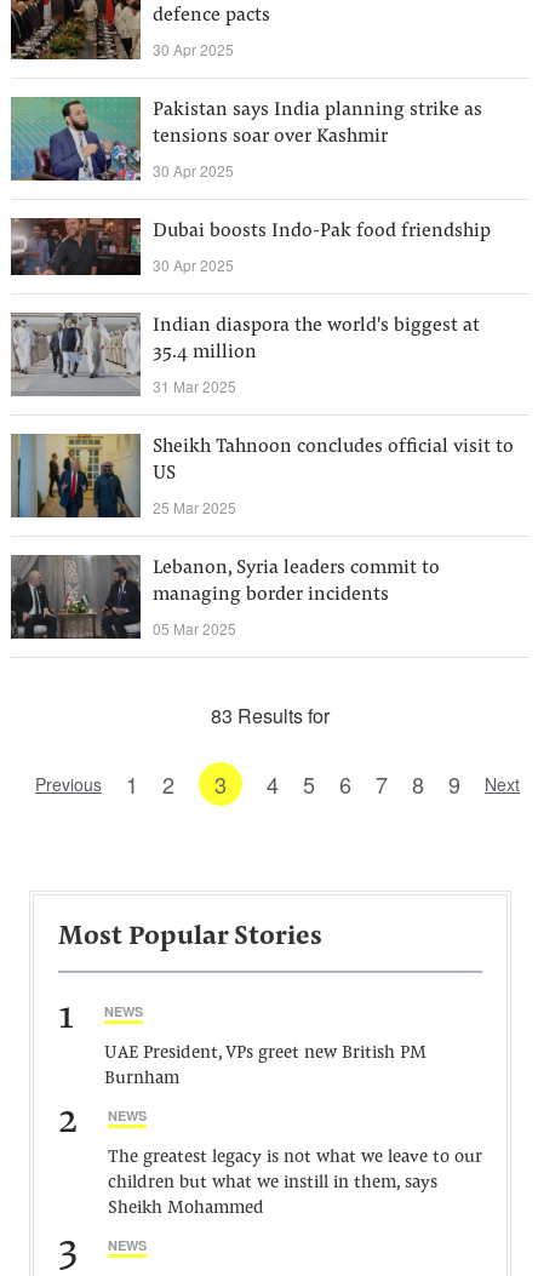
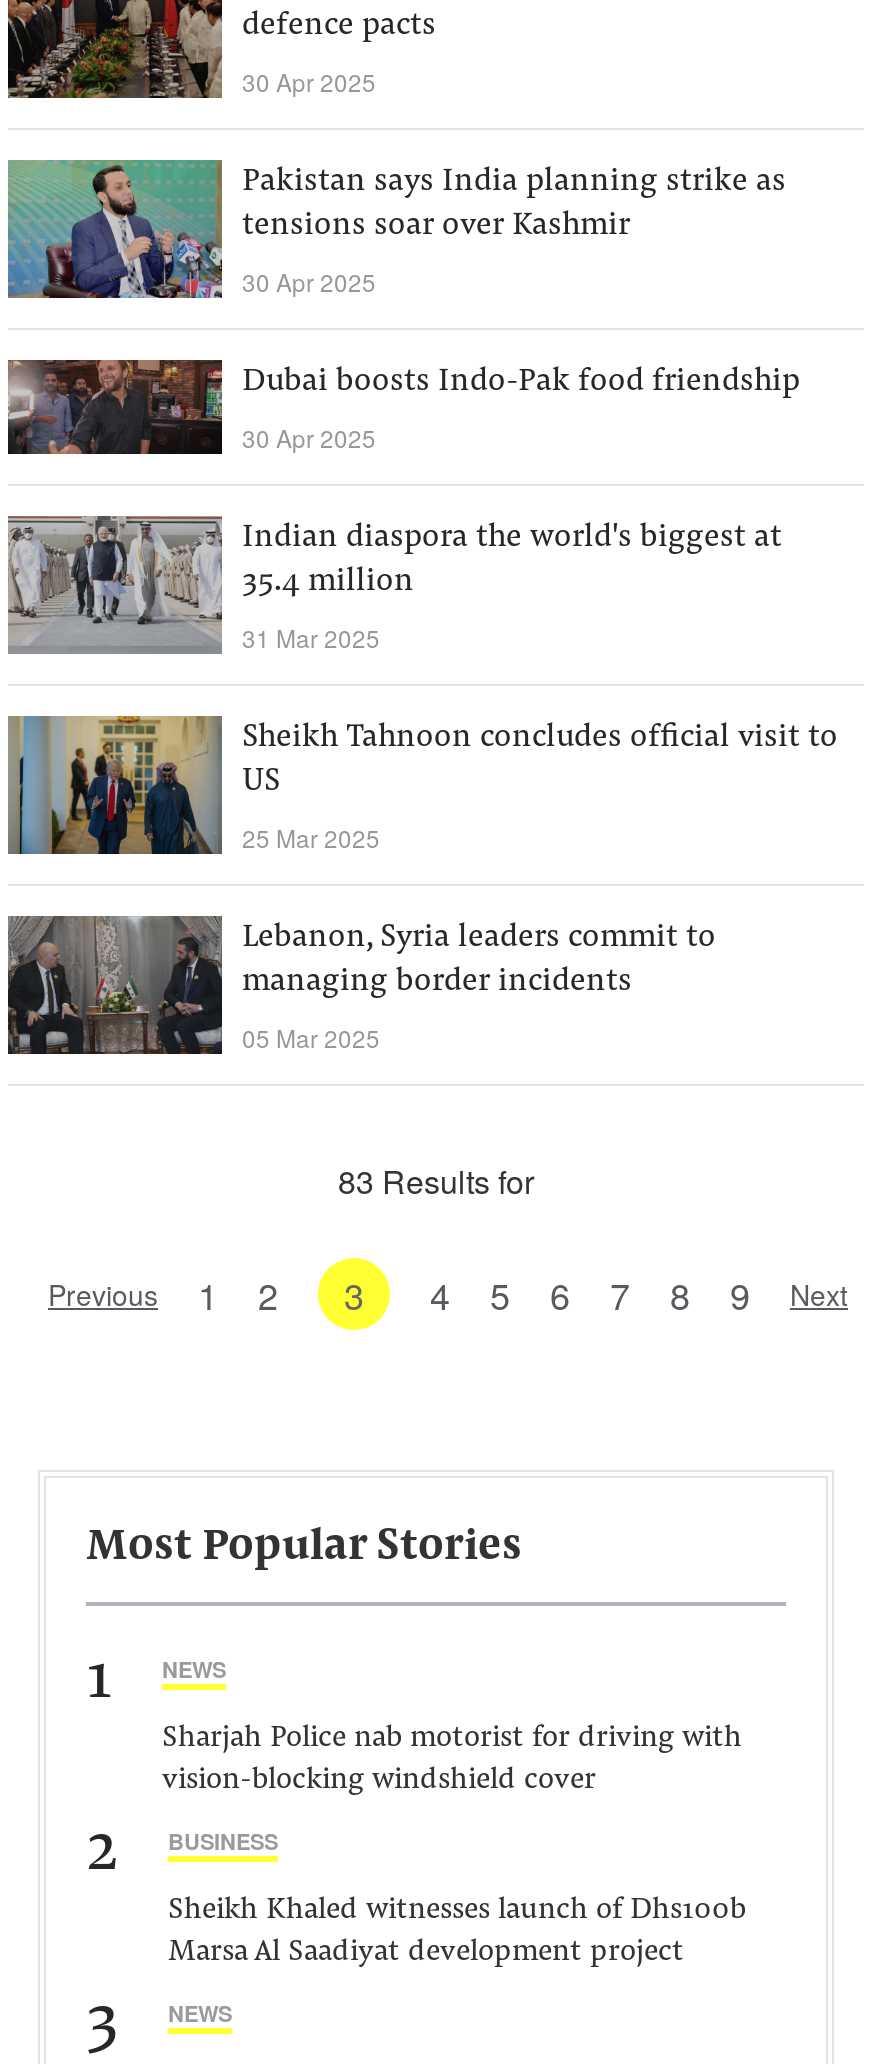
- UAE President, VPs greet new British PM
- Burnham
+ Sharjah Police nab motorist for driving with
+ vision-blocking windshield cover

- NEWS
+ BUSINESS

- The greatest legacy is not what we leave to our
- children but what we instill in them, says
- Sheikh Mohammed
+ Sheikh Khaled witnesses launch of Dhs100b
+ Marsa Al Saadiyat development project
